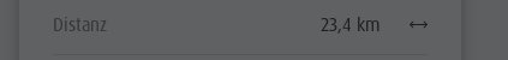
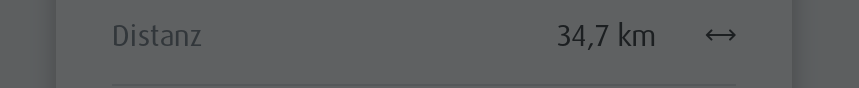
- 23,4 km
+ 34,7 km
